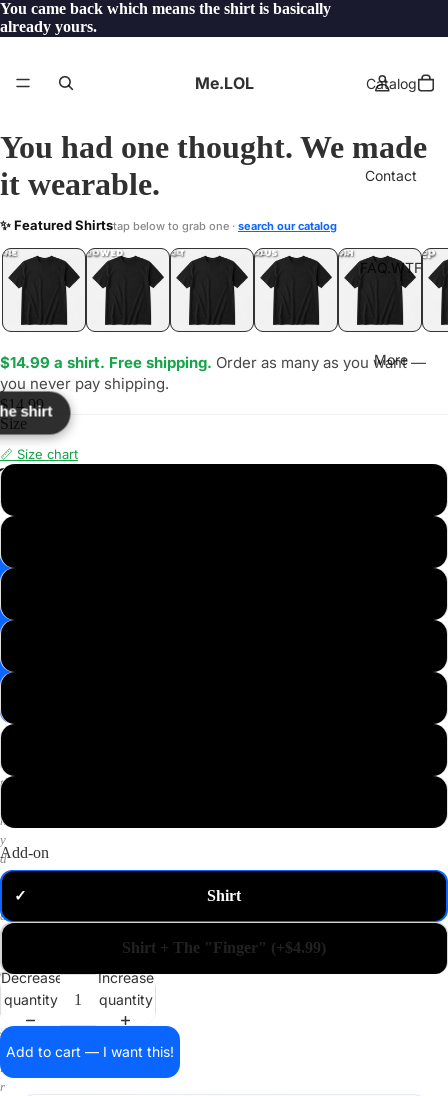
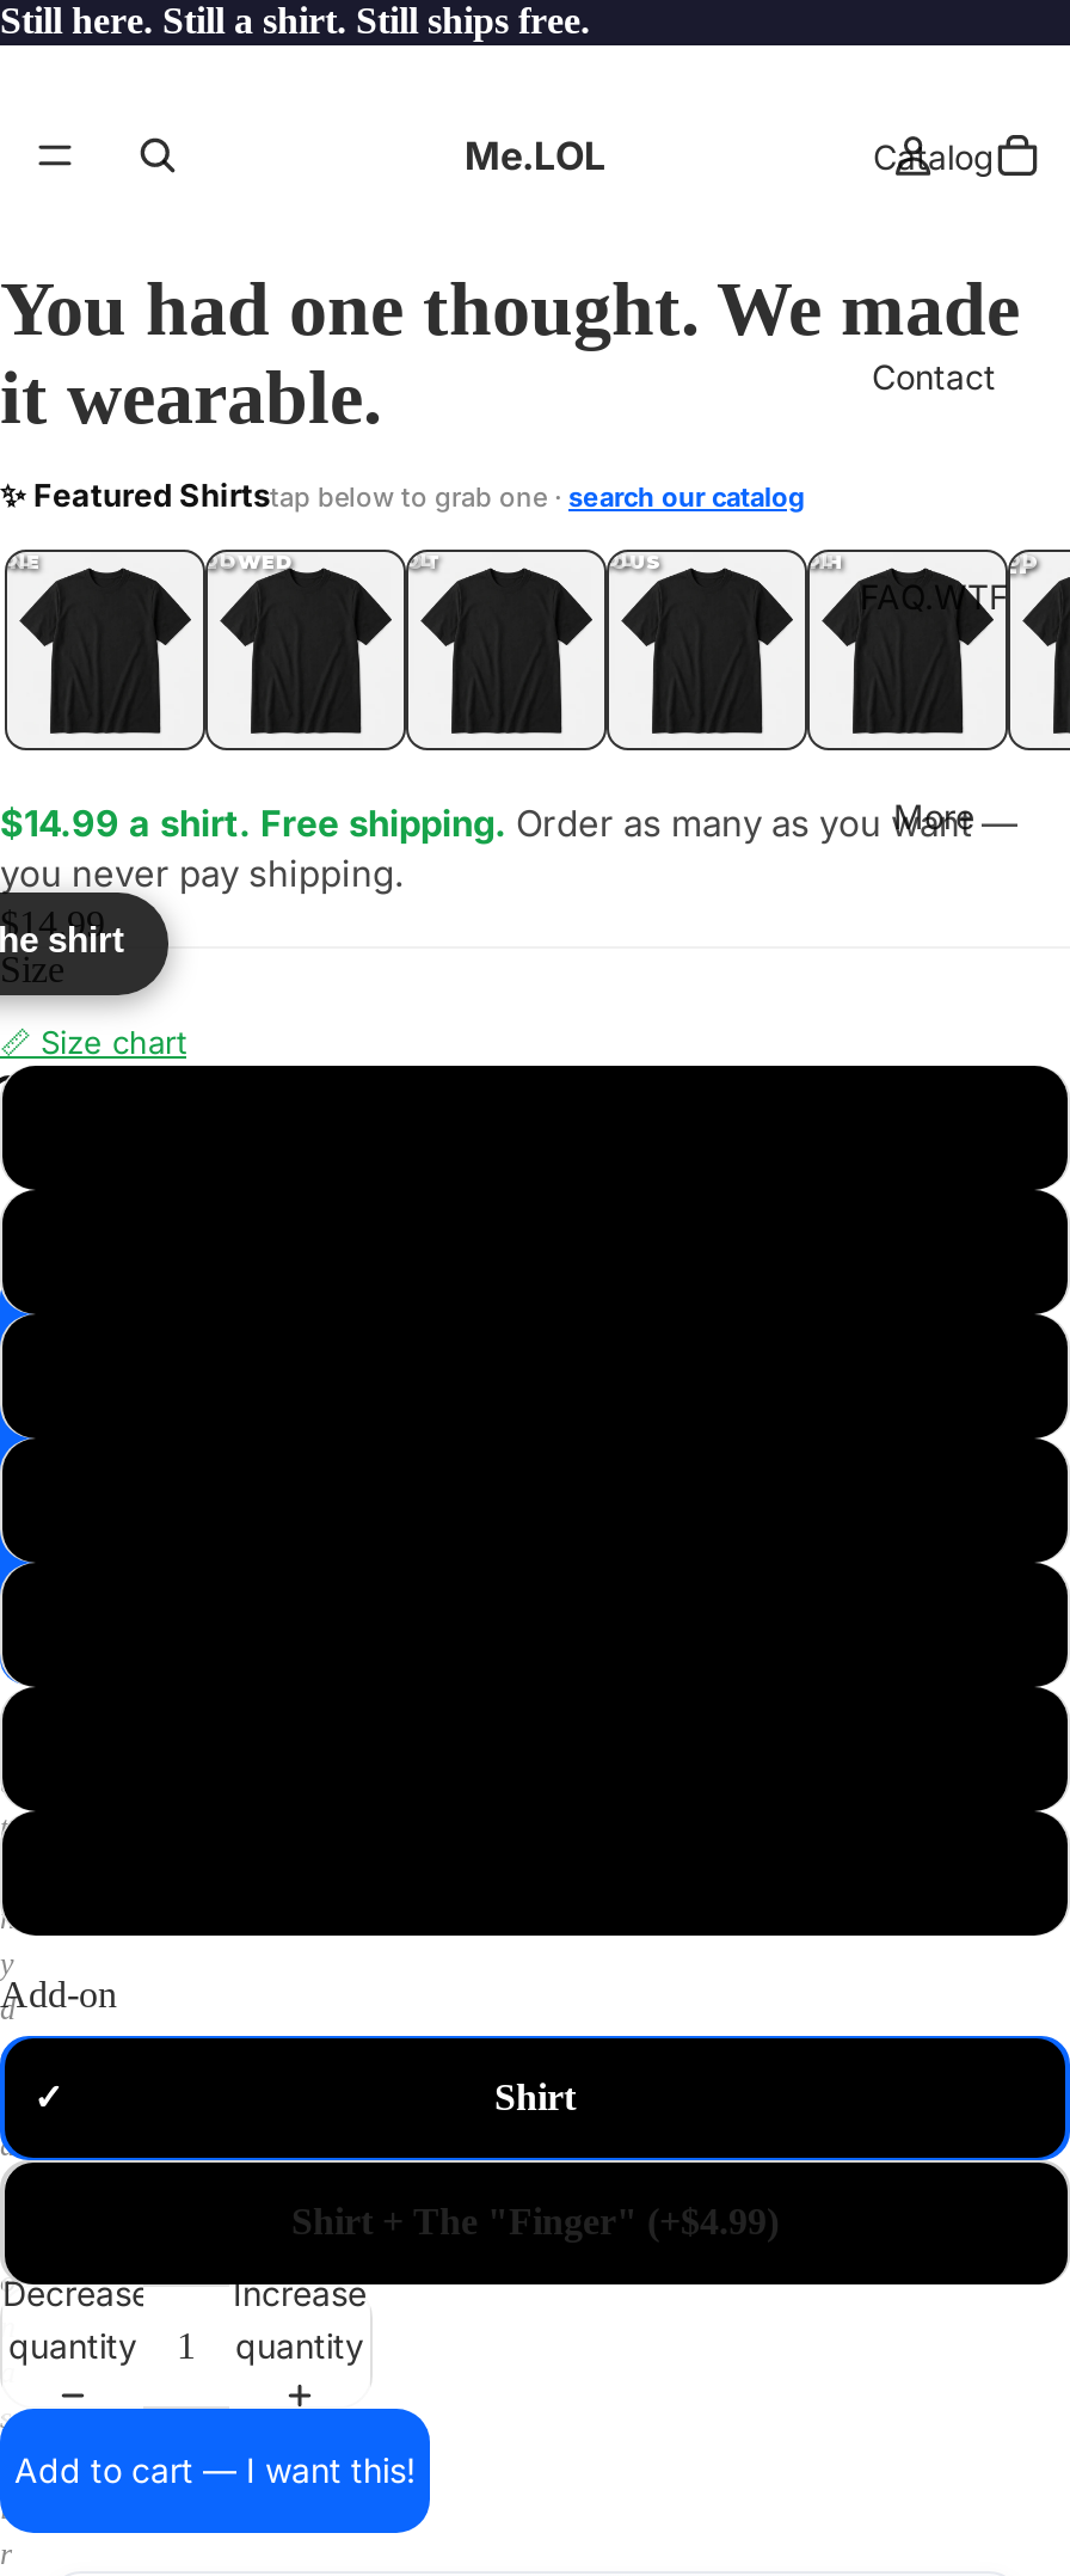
- You came back which means the shirt is basically
- already yours.
+ Still here. Still a shirt. Still ships free.
